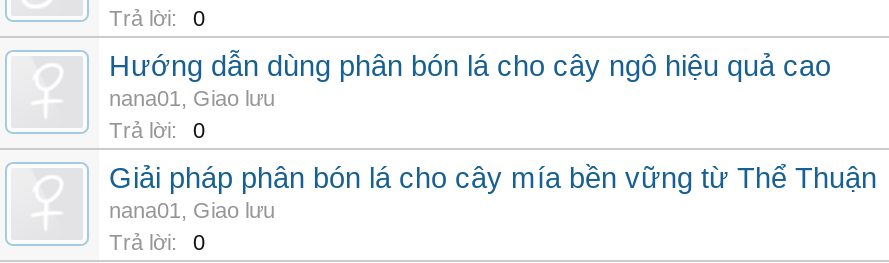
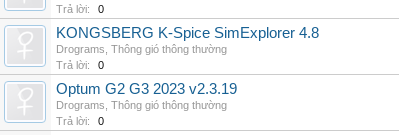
- Hướng dẫn dùng phân bón lá cho cây ngô hiệu quả cao
- nana01, Giao lưu
+ KONGSBERG K-Spice SimExplorer 4.8
+ Drograms, Thông gió thông thường

- Giải pháp phân bón lá cho cây mía bền vững từ Thể Thuận
- nana01, Giao lưu
+ Optum G2 G3 2023 v2.3.19
+ Drograms, Thông gió thông thường
